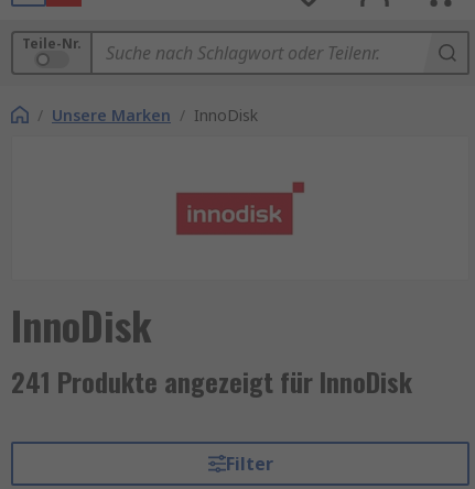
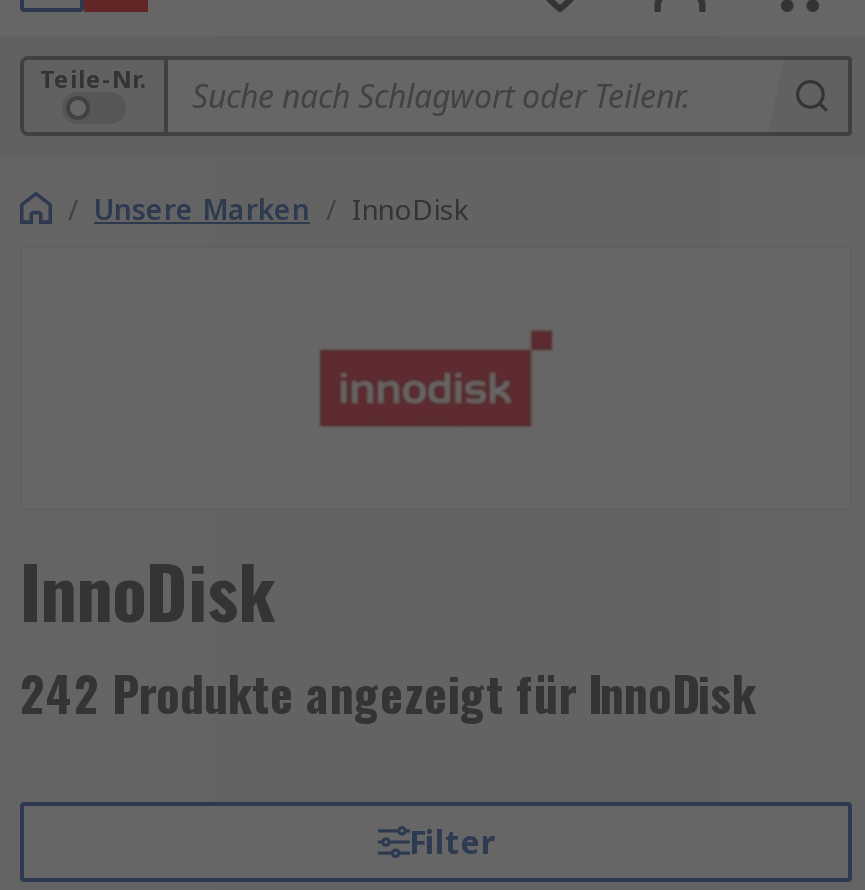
- 241 Produkte angezeigt für InnoDisk
+ 242 Produkte angezeigt für InnoDisk
